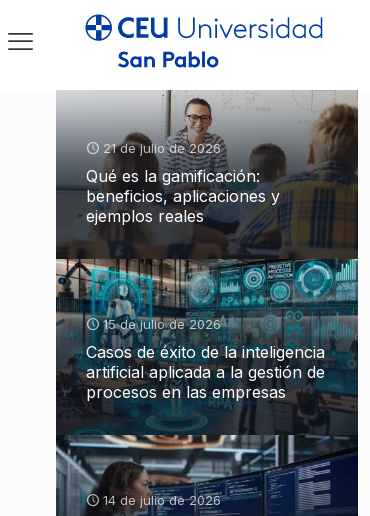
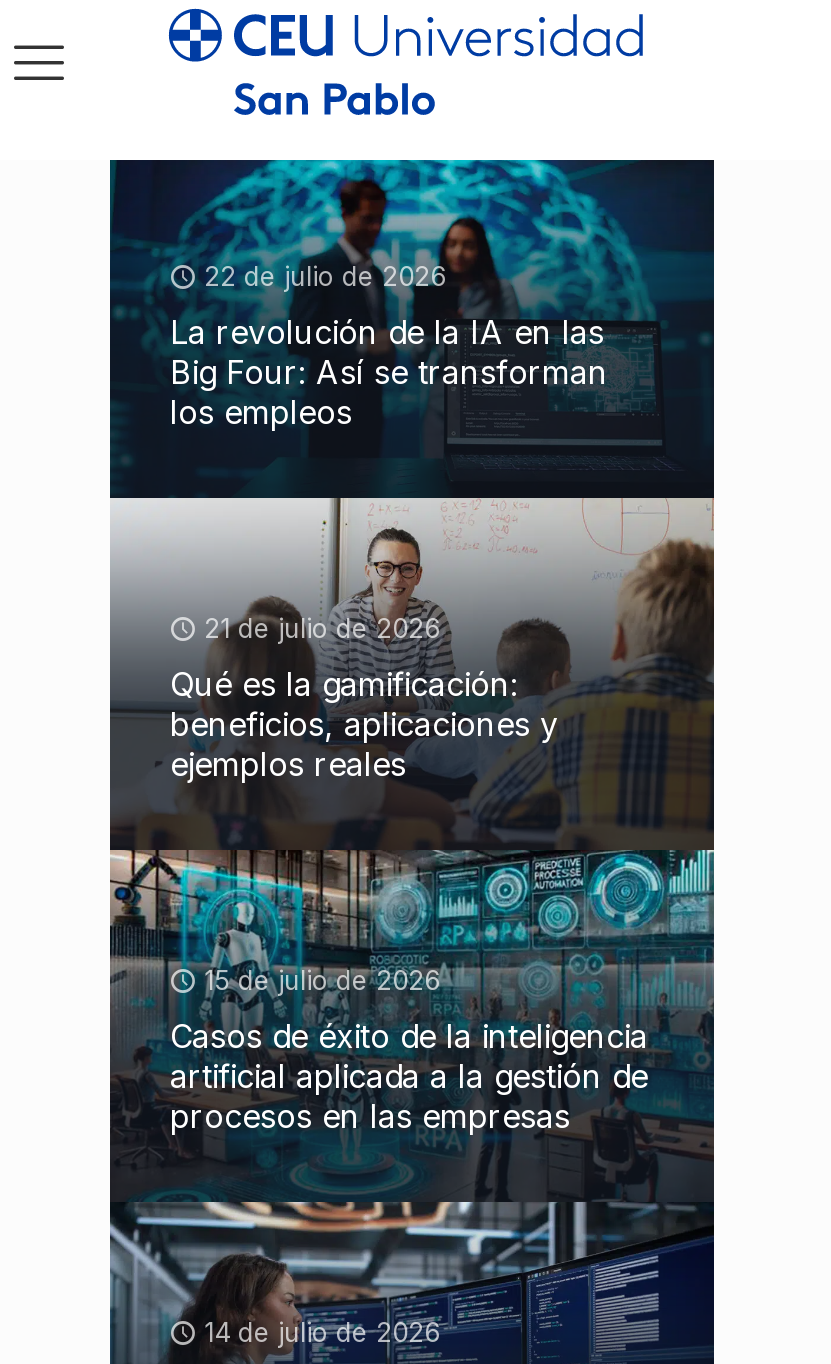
+ [image]
+ 22 de julio de 2026
+ La revolución de la IA en las
+ Big Four: Así se transforman
+ los empleos
